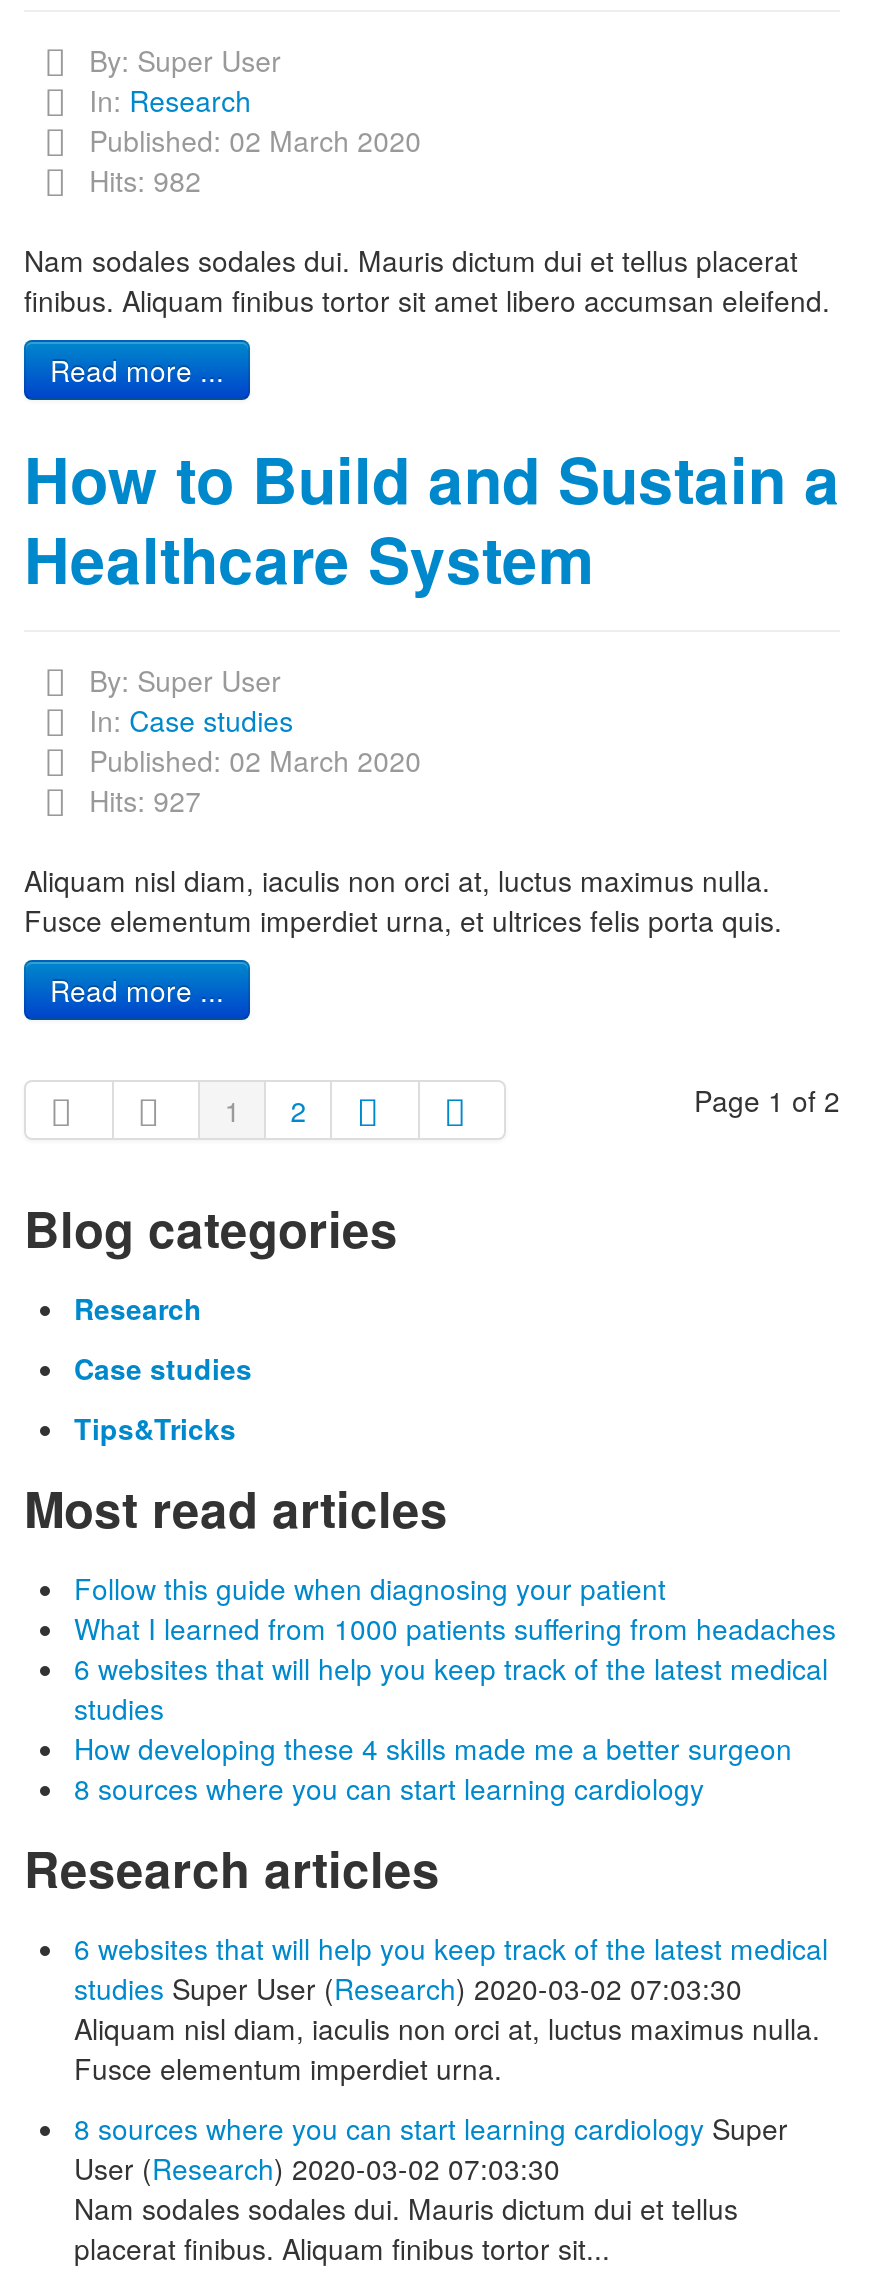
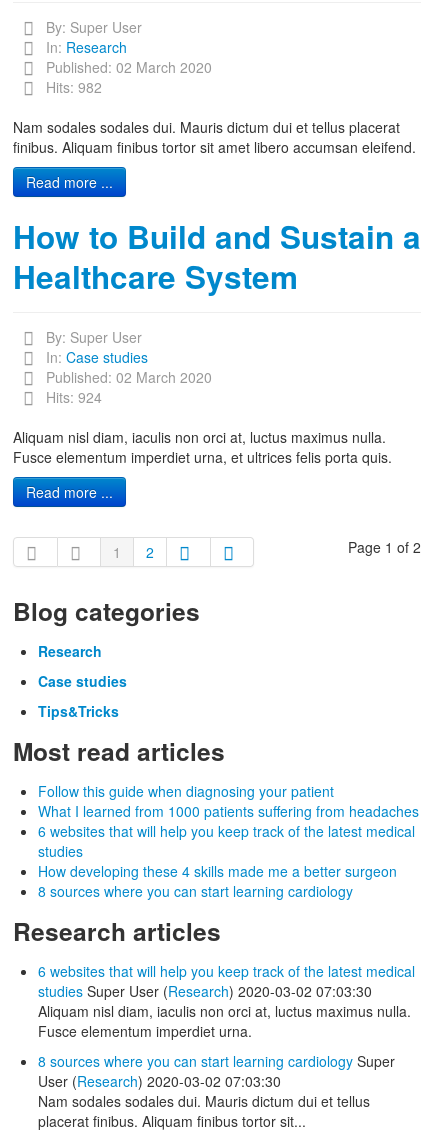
- Hits: 927
+ Hits: 924
